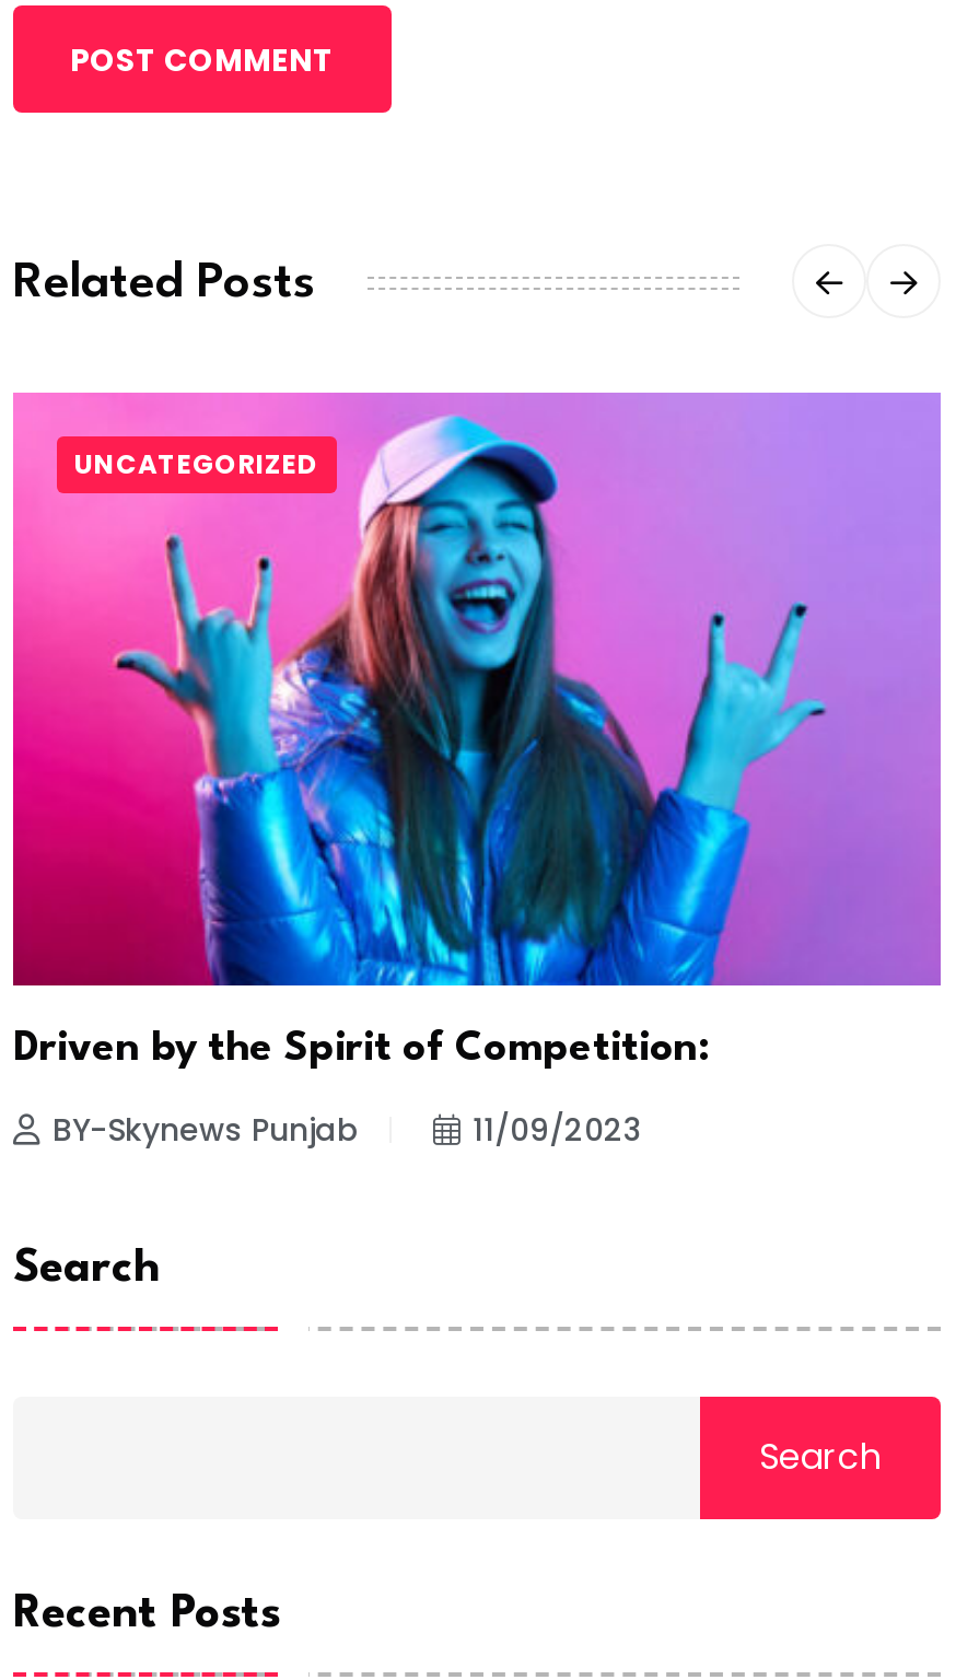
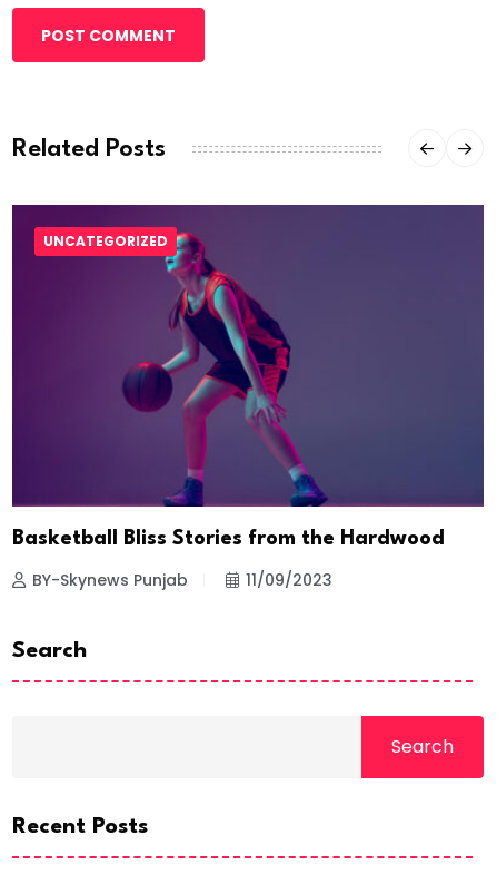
- [image]
- Driven by the Spirit of Competition:
+ [image]
+ Basketball Bliss Stories from the Hardwood
